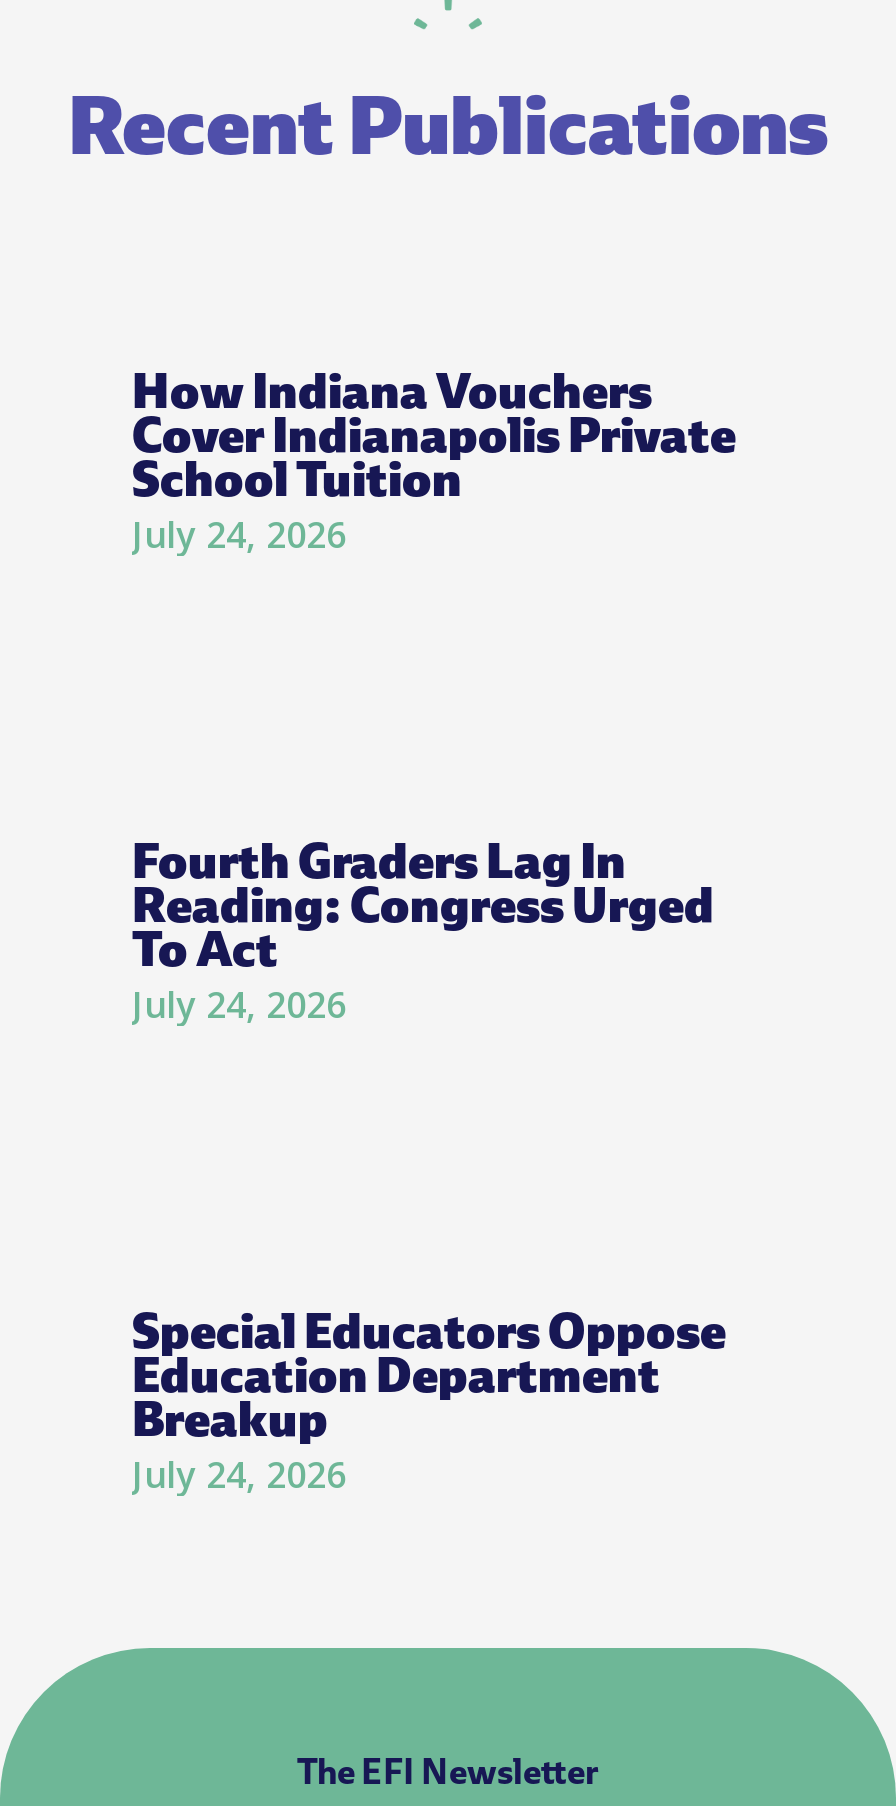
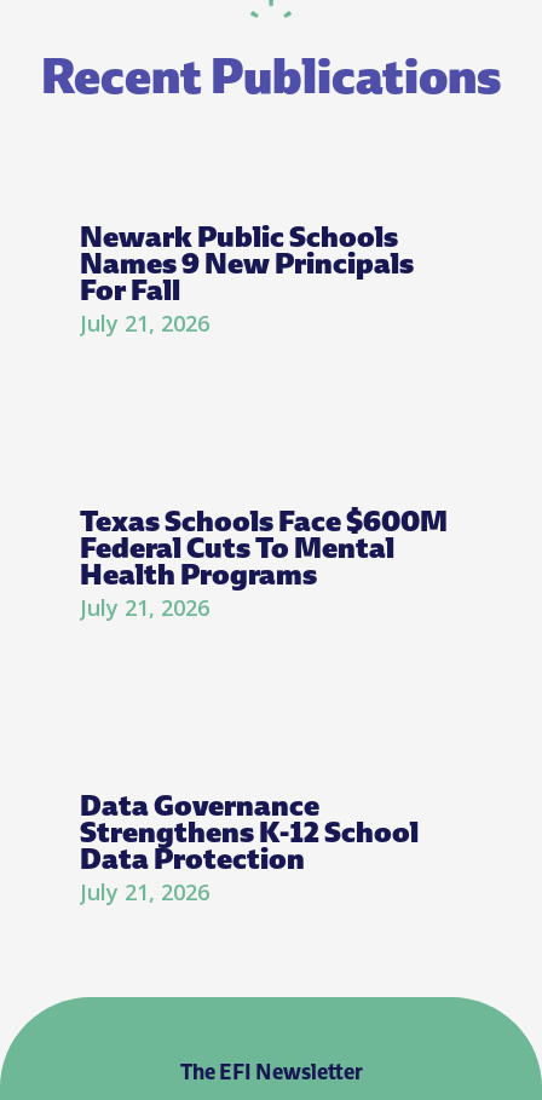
- How Indiana Vouchers
- Cover Indianapolis Private
- School Tuition
- July 24, 2026
+ Newark Public Schools
+ Names 9 New Principals
+ For Fall
+ July 21, 2026

- Fourth Graders Lag In
- Reading: Congress Urged
- To Act
- July 24, 2026
+ Texas Schools Face $600M
+ Federal Cuts To Mental
+ Health Programs
+ July 21, 2026

- Special Educators Oppose
- Education Department
- Breakup
- July 24, 2026
+ Data Governance
+ Strengthens K-12 School
+ Data Protection
+ July 21, 2026
